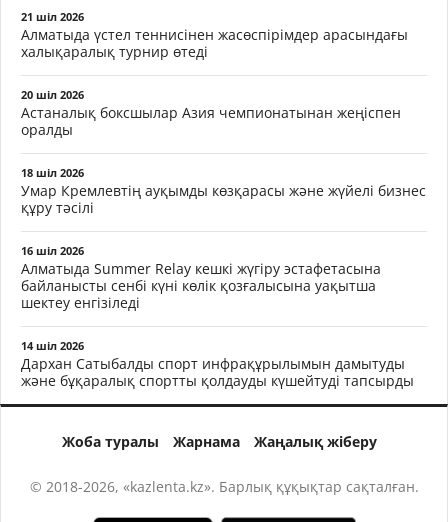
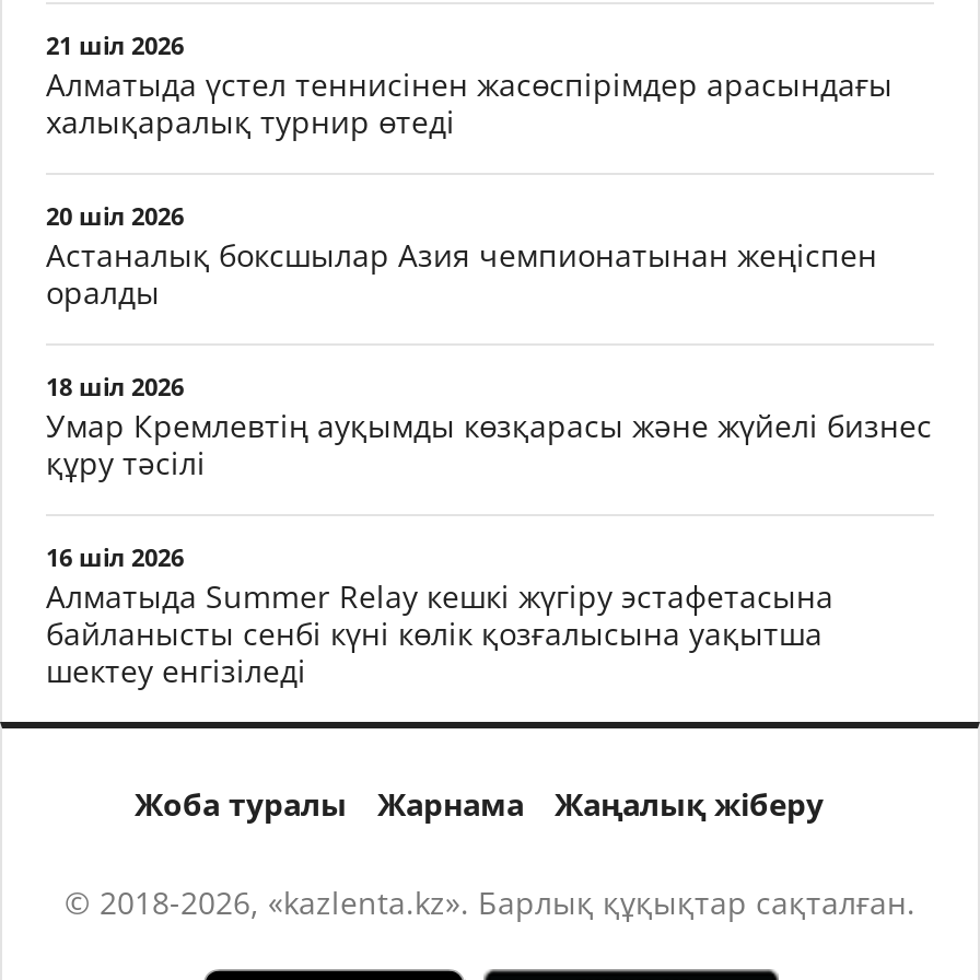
- 14 шіл 2026
- Дархан Сатыбалды спорт инфрақұрылымын дамытуды
- және бұқаралық спортты қолдауды күшейтуді тапсырды
